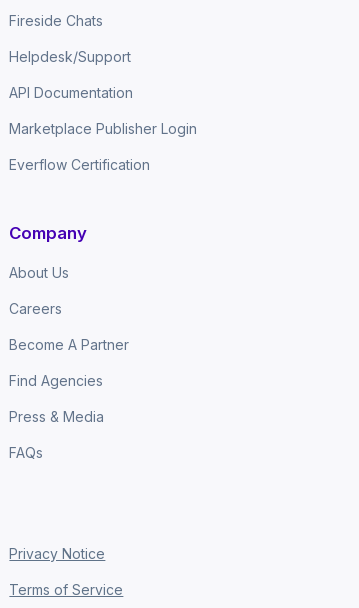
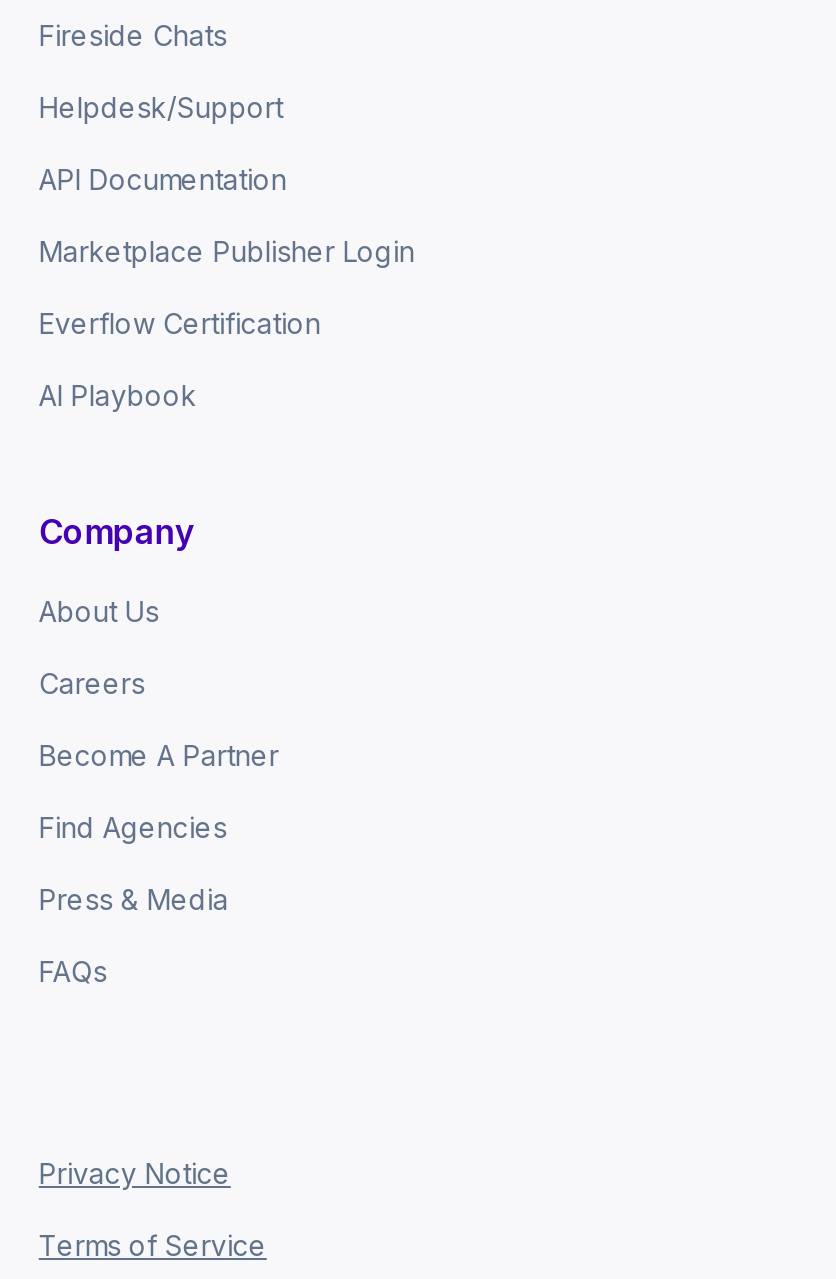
+ AI Playbook
